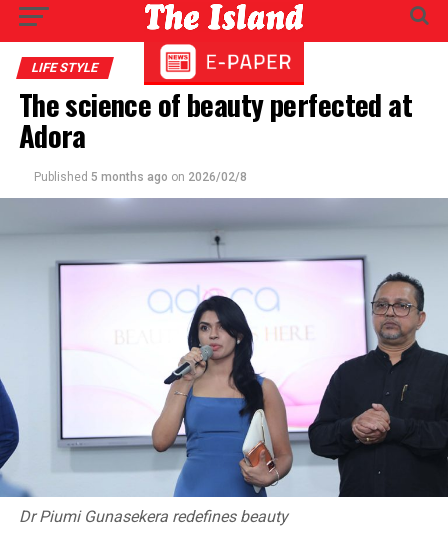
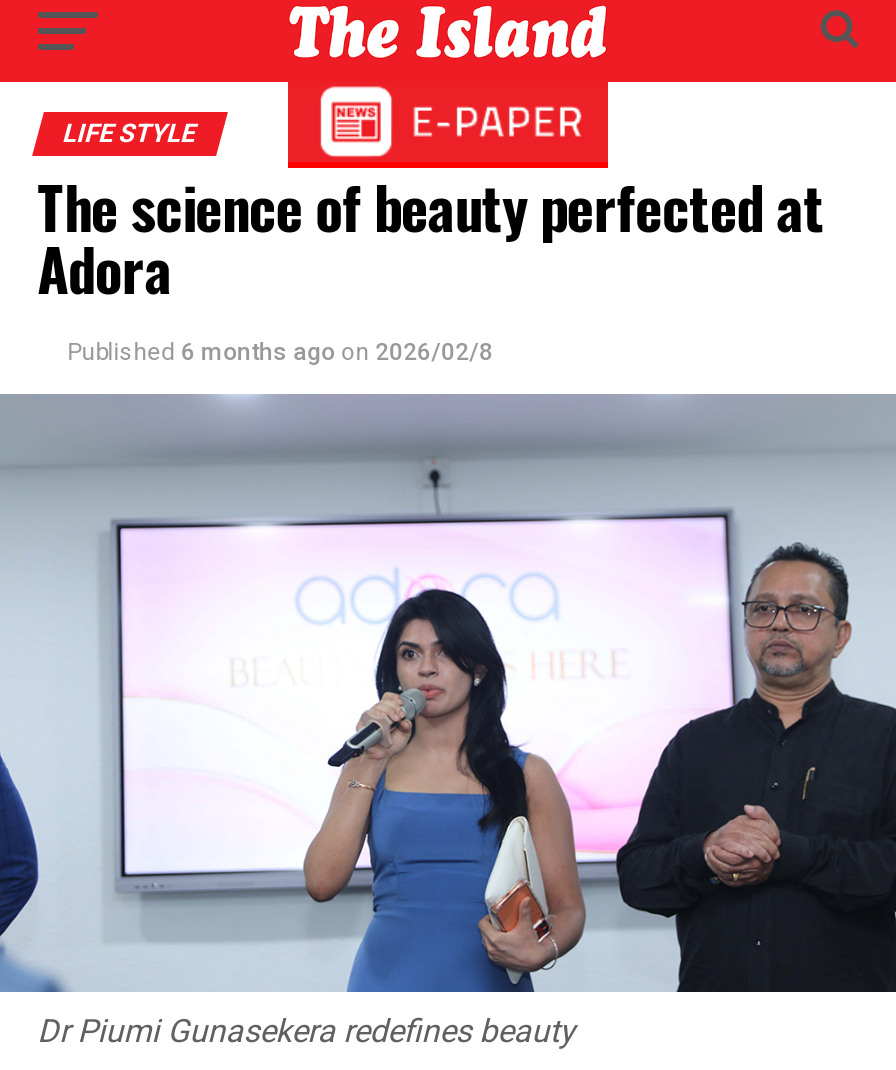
- Published 5 months ago on 2026/02/8
+ Published 6 months ago on 2026/02/8
